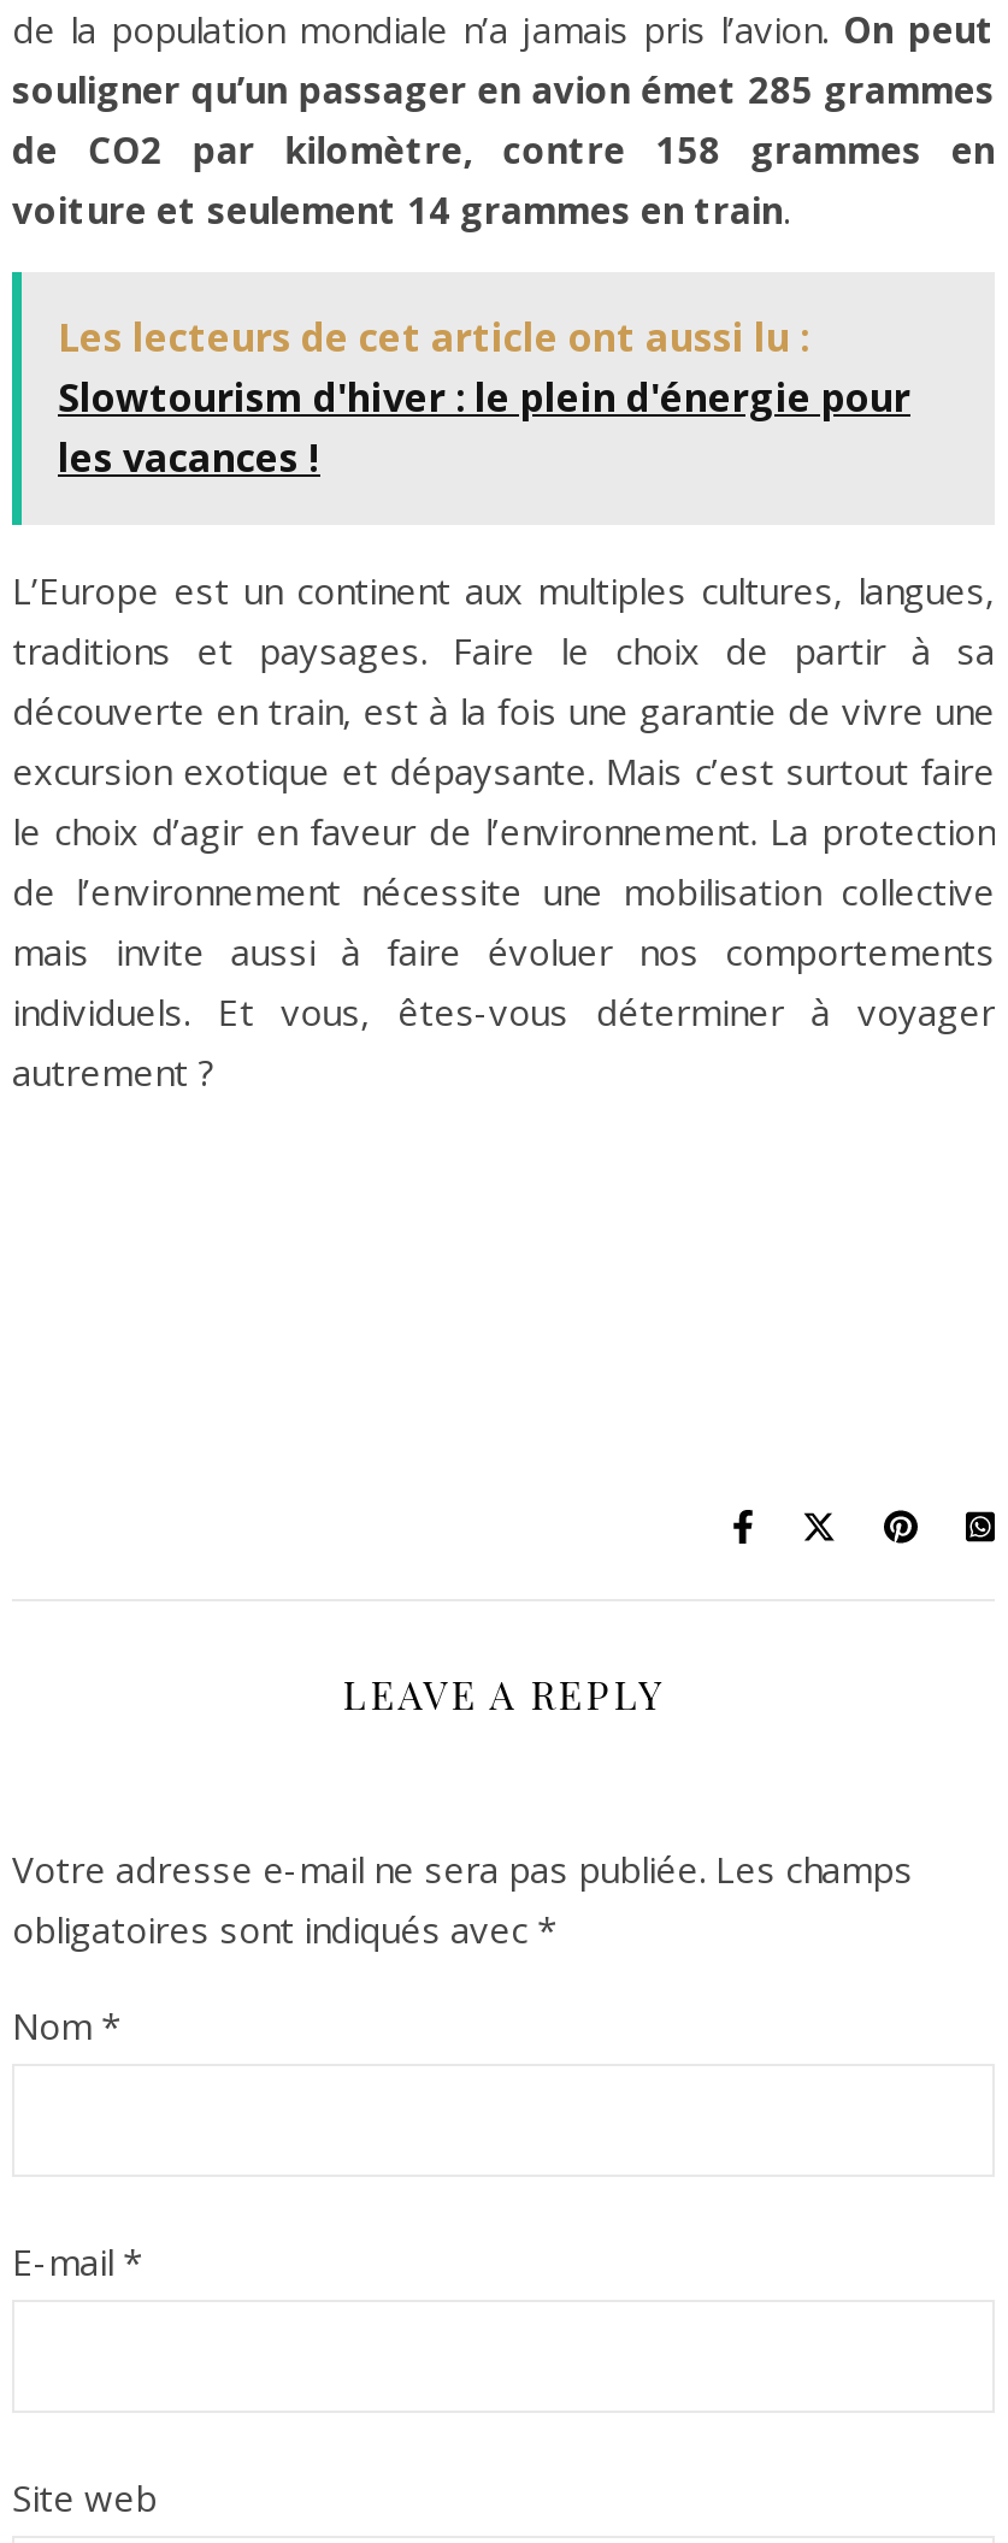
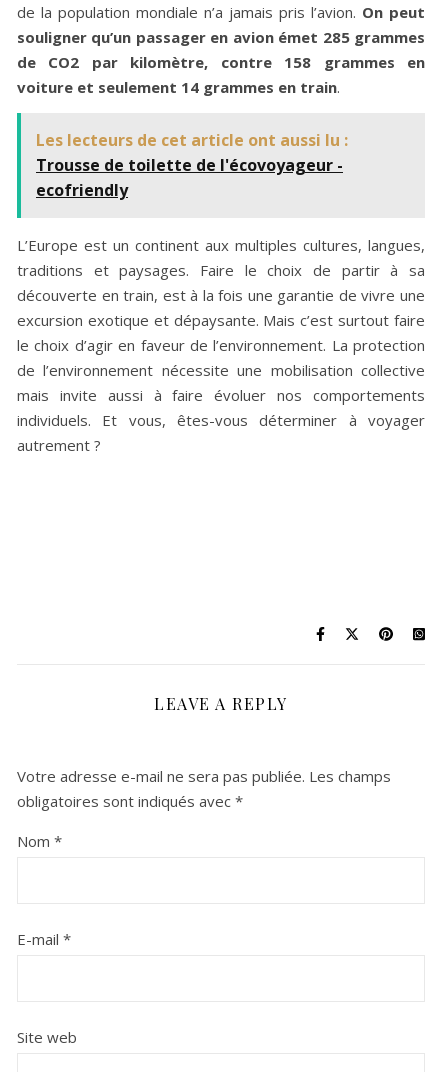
- Slowtourism d'hiver : le plein d'énergie pour
- les vacances !
+ Trousse de toilette de l'écovoyageur -
+ ecofriendly
